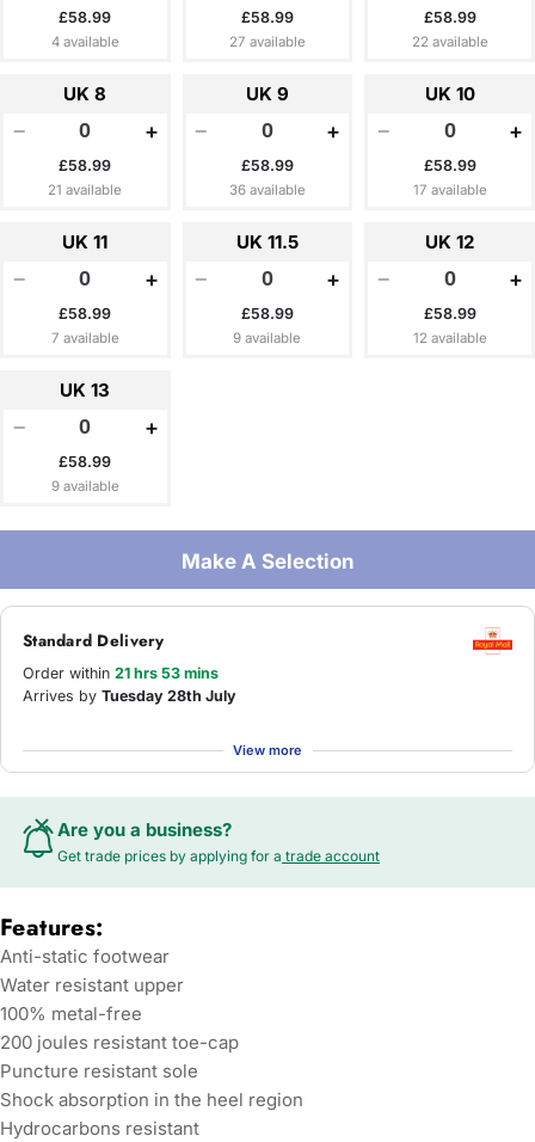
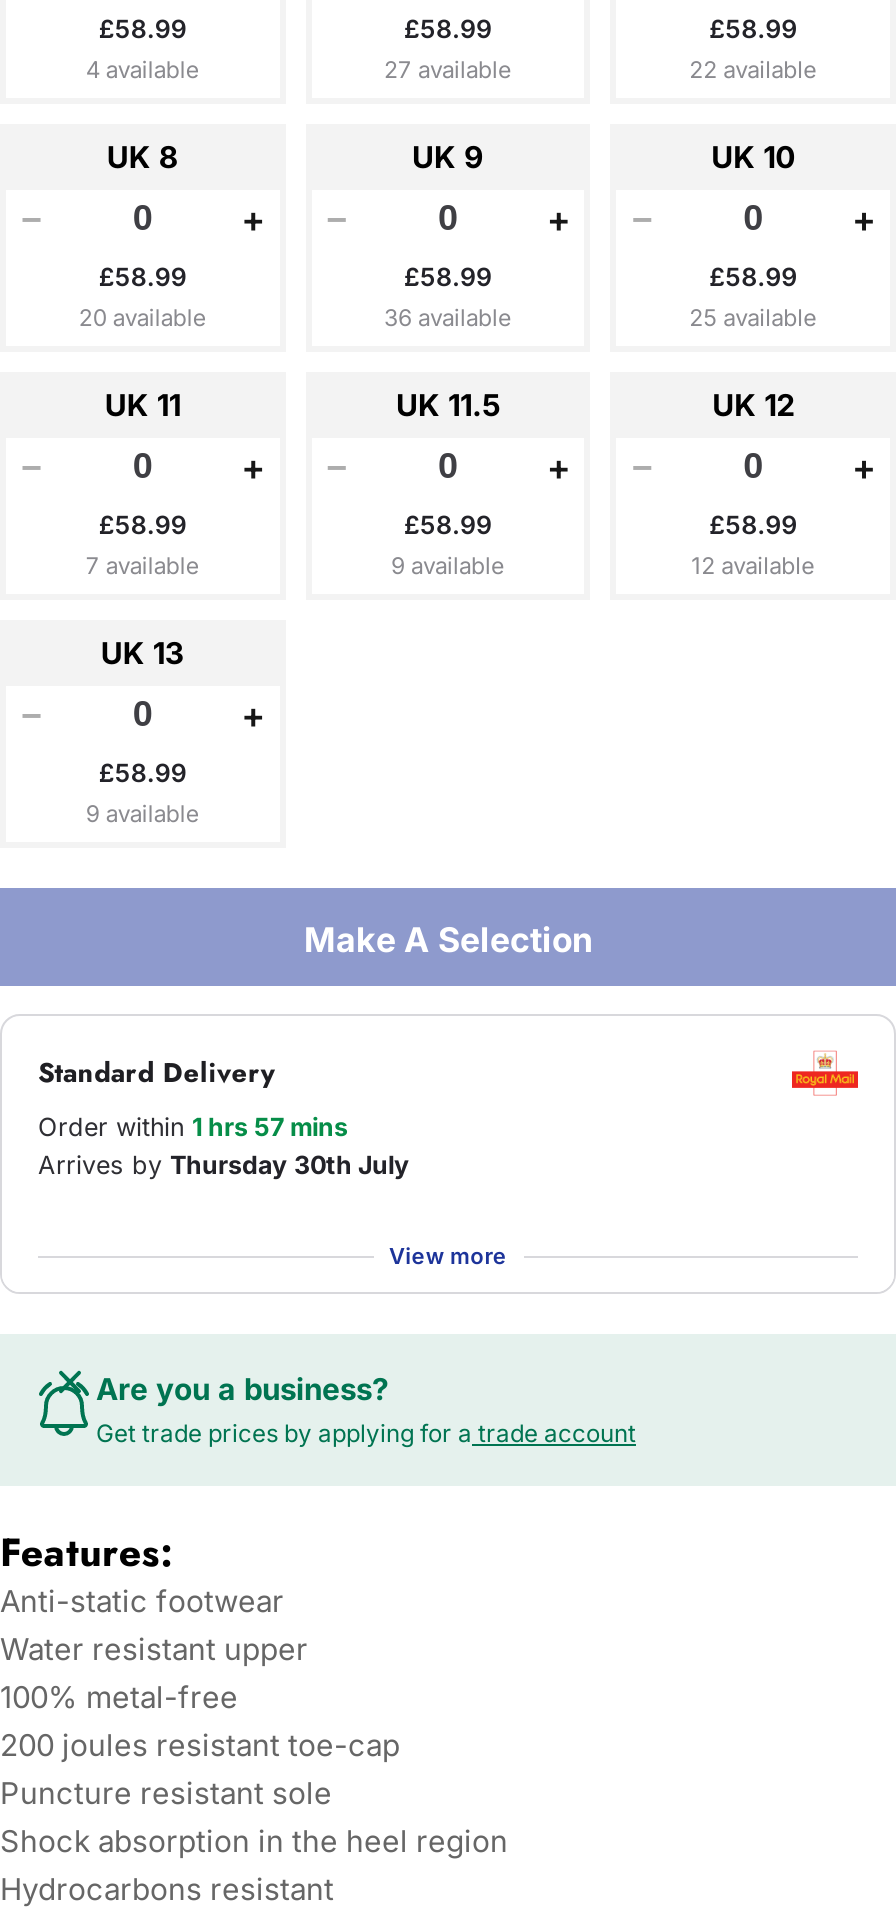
- 21 available
+ 20 available

- 17 available
+ 25 available

- Order within 21 hrs 53 mins
+ Order within 1 hrs 57 mins

- Arrives by Tuesday 28th July
+ Arrives by Thursday 30th July
